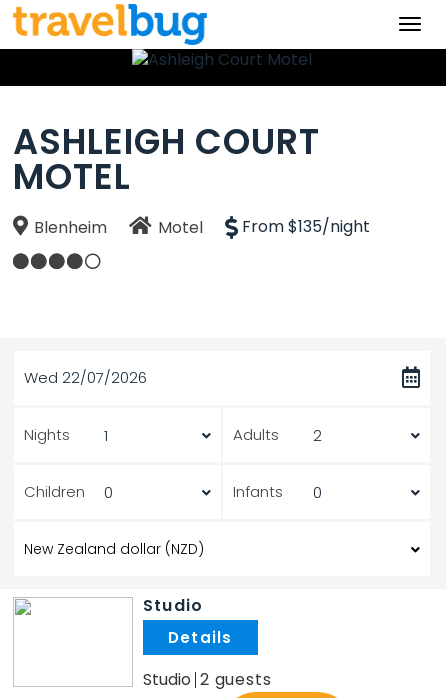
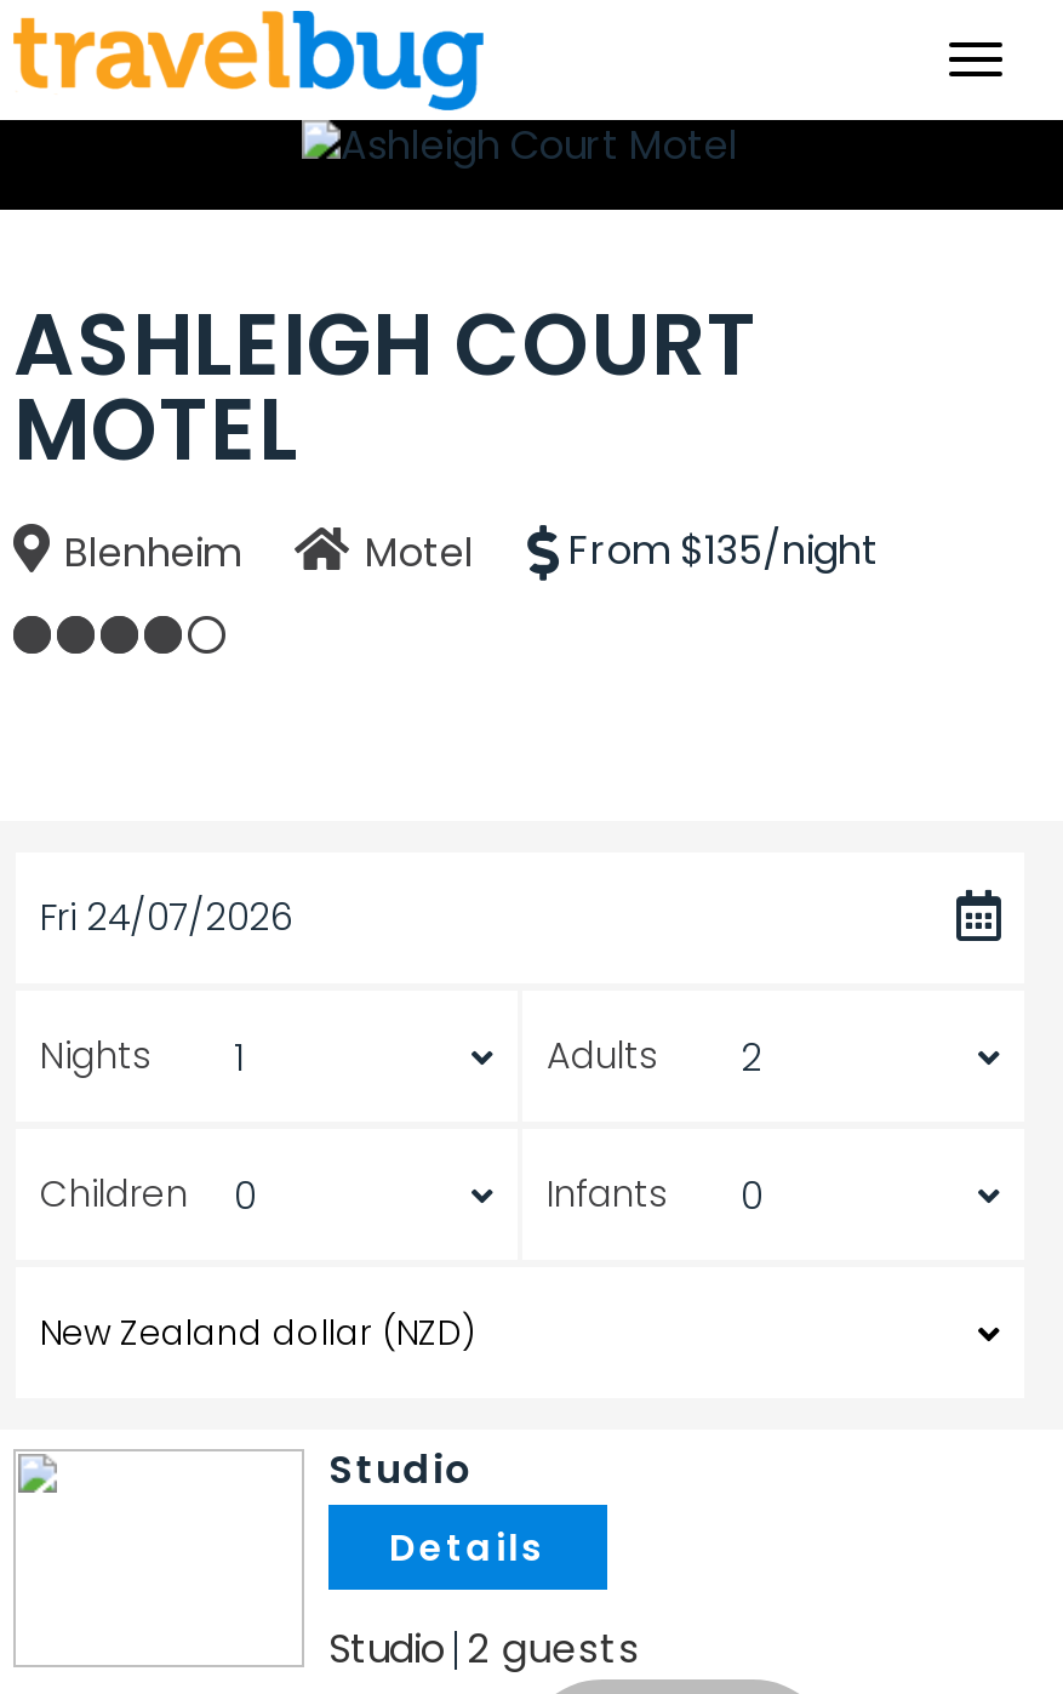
- Wed 22/07/2026
+ Fri 24/07/2026
